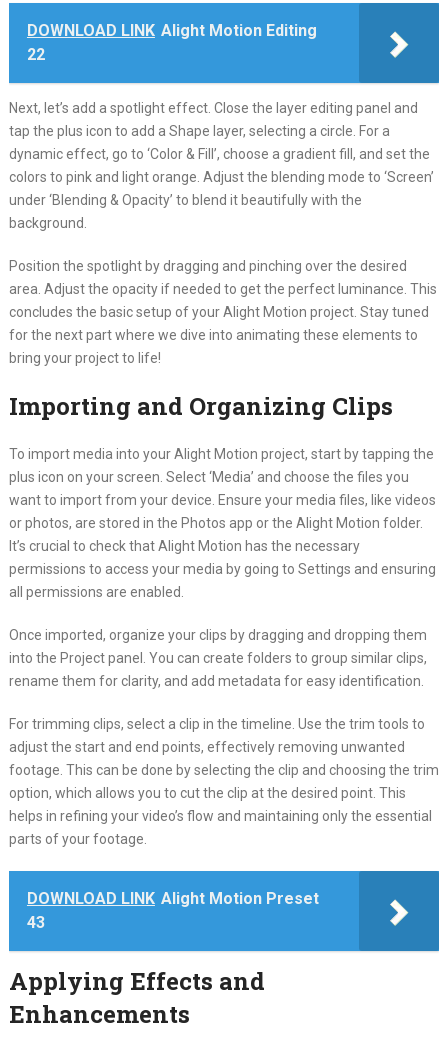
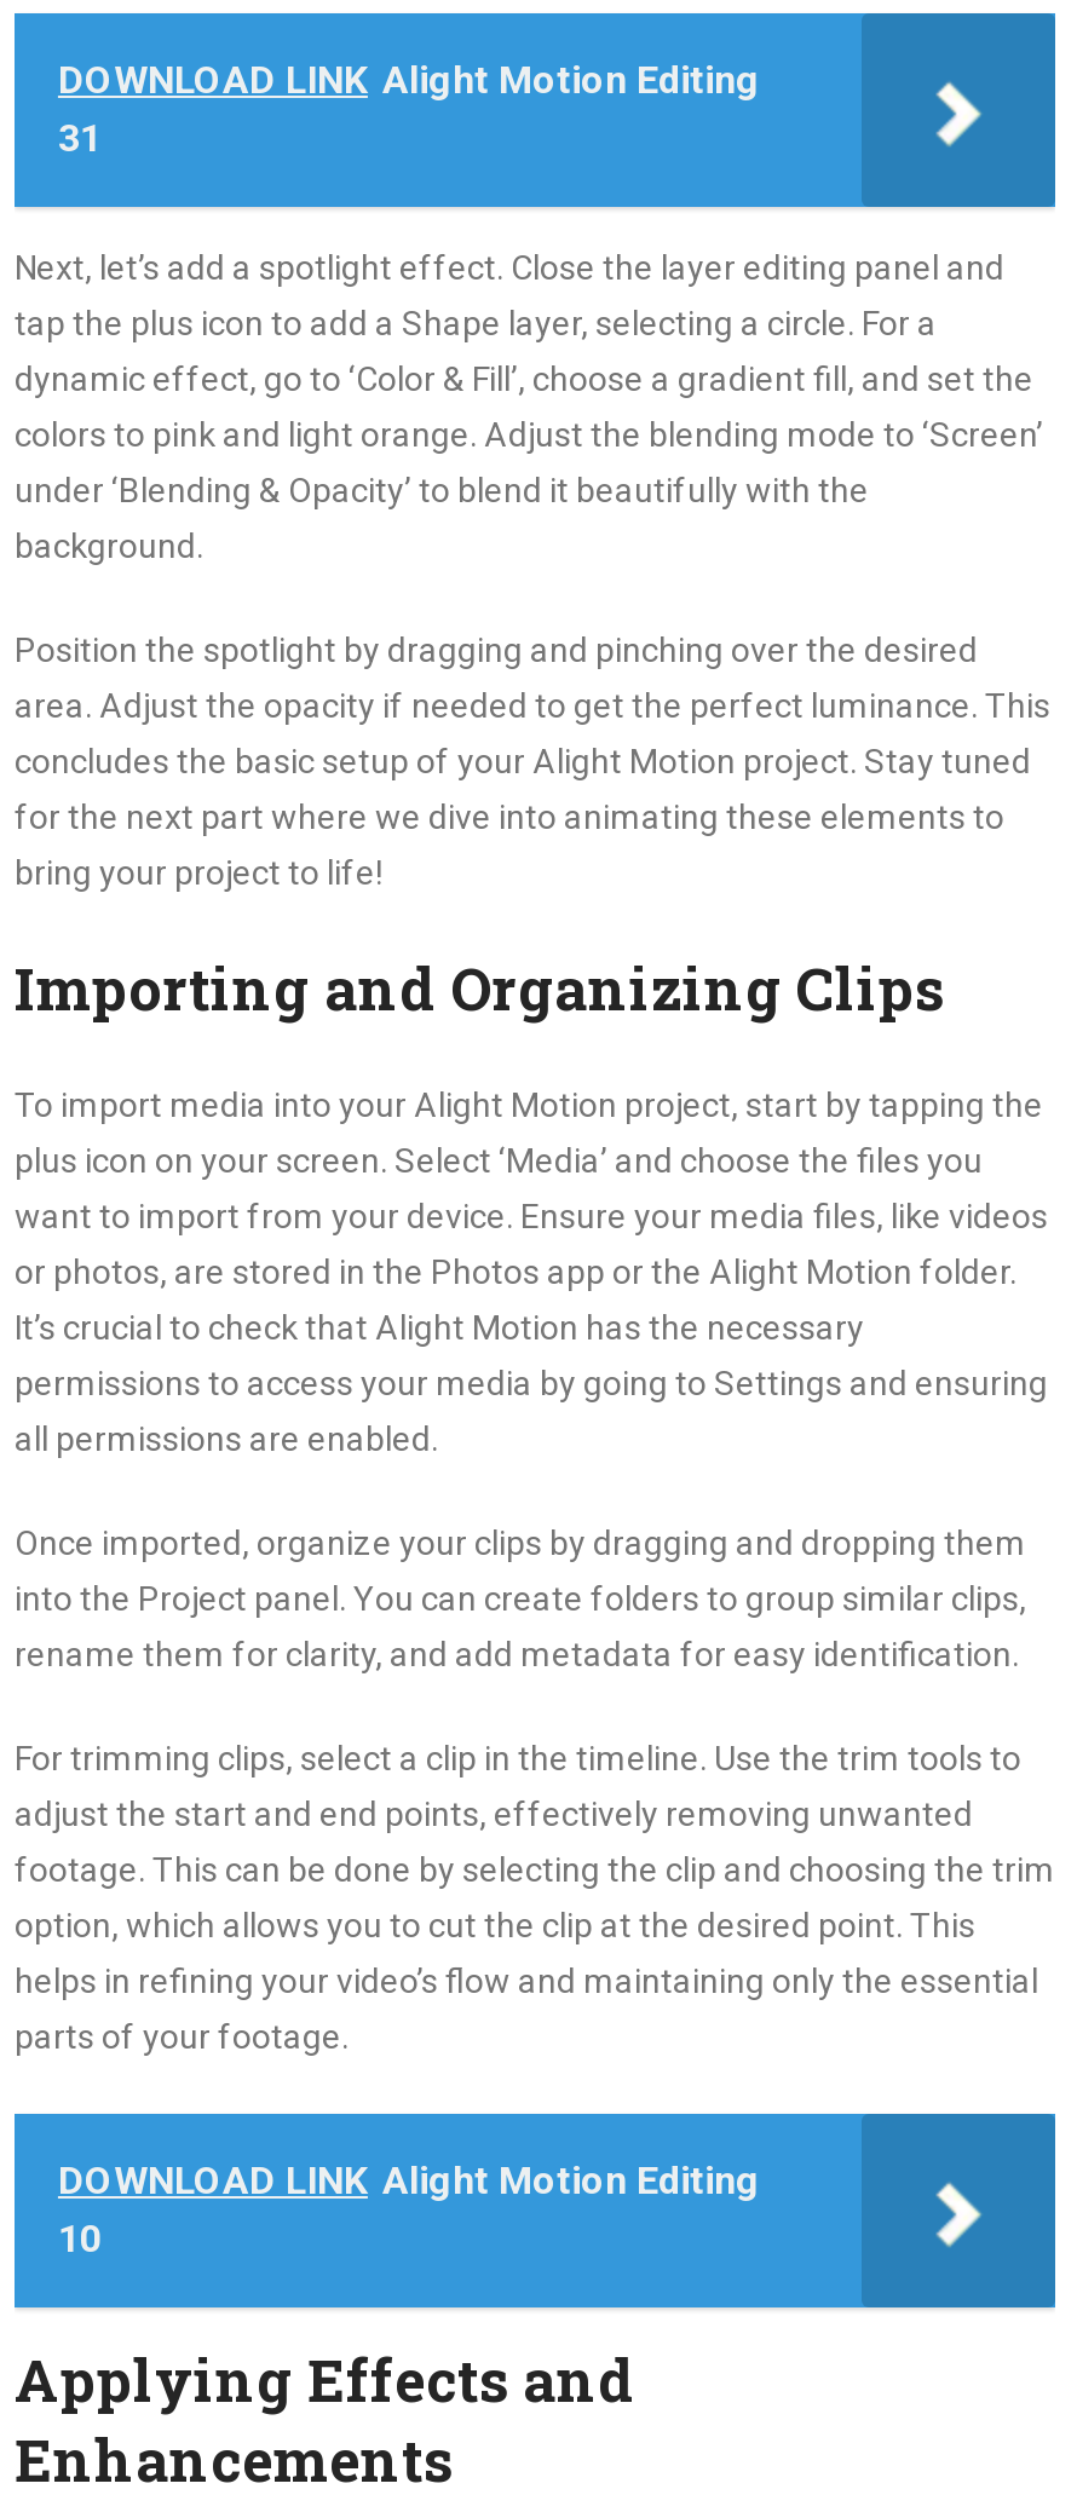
- 22
+ 31

- DOWNLOAD LINK Alight Motion Preset
+ DOWNLOAD LINK Alight Motion Editing

- 43
+ 10
